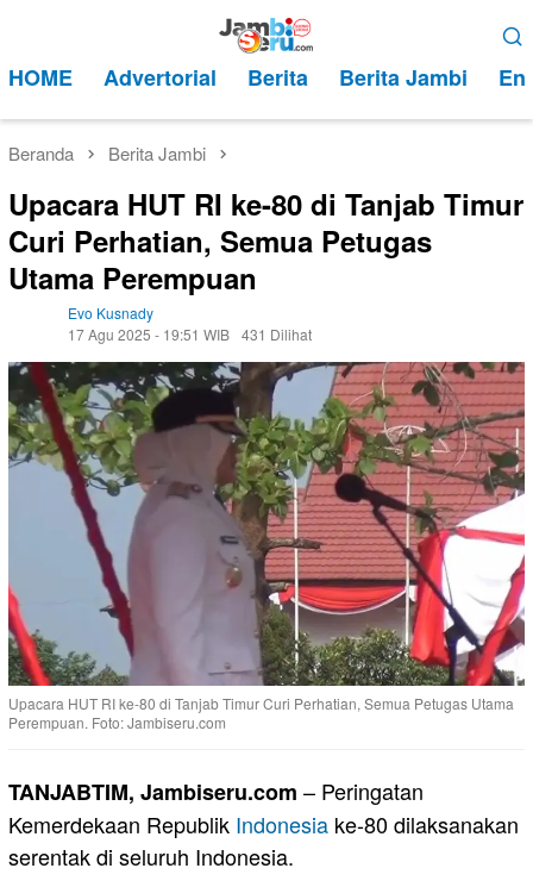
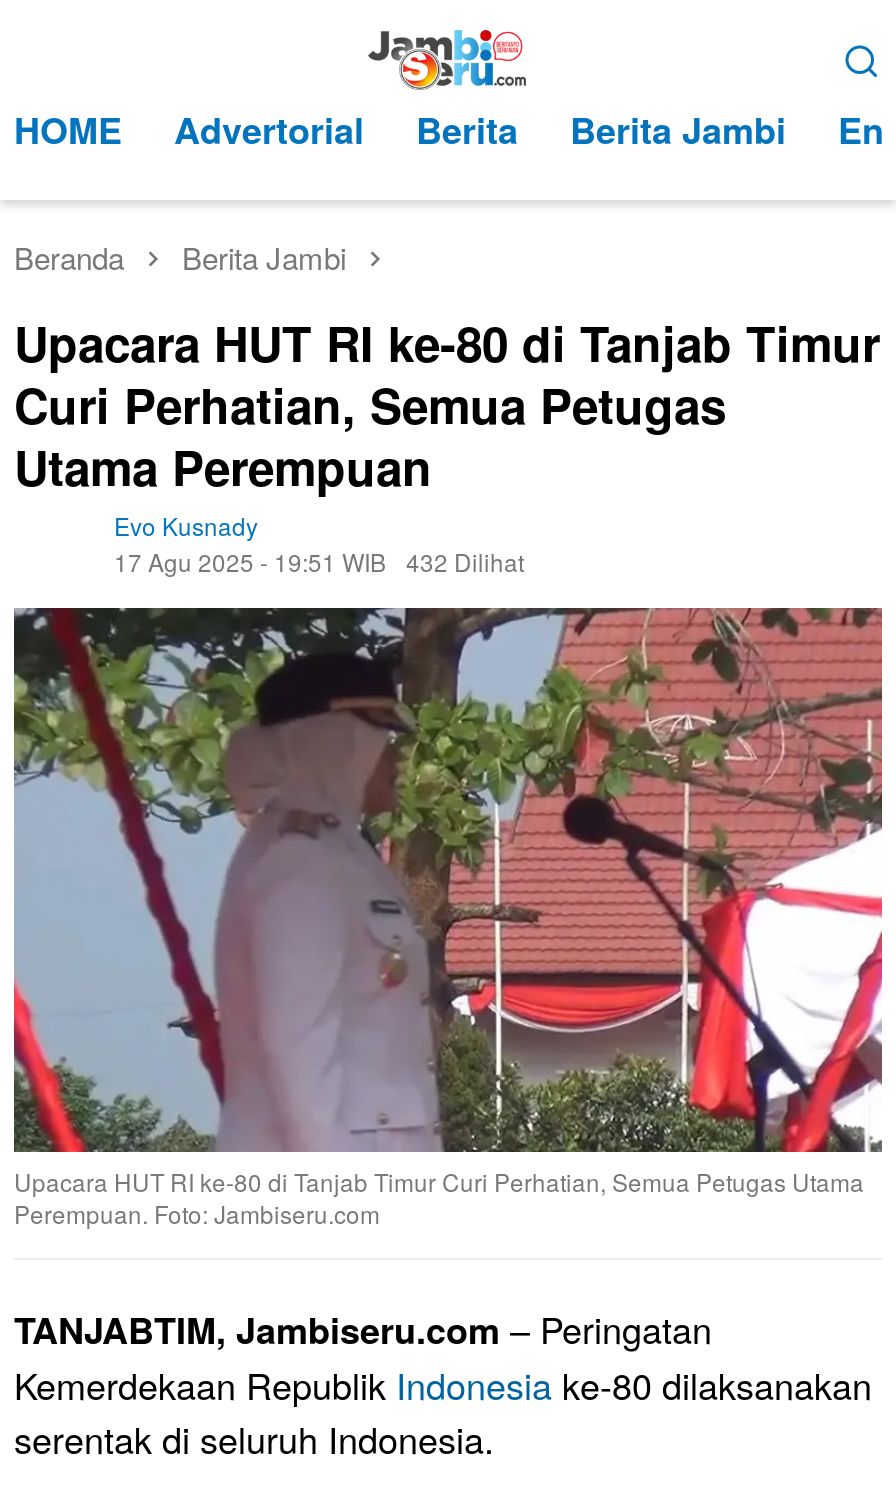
- 17 Agu 2025 - 19:51 WIB 431 Dilihat
+ 17 Agu 2025 - 19:51 WIB 432 Dilihat
